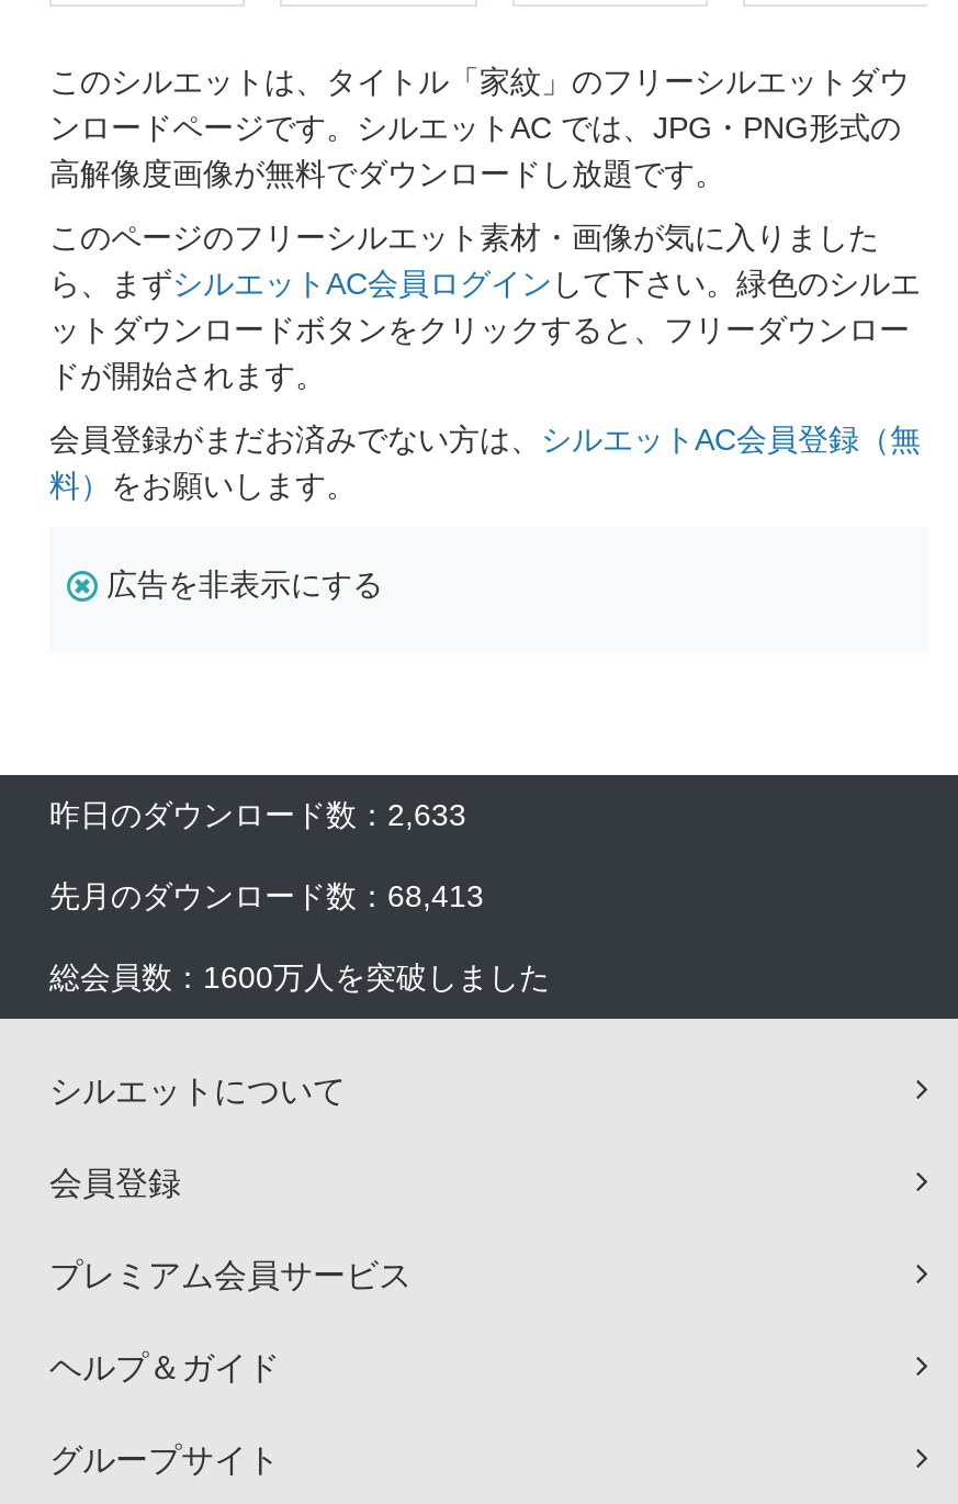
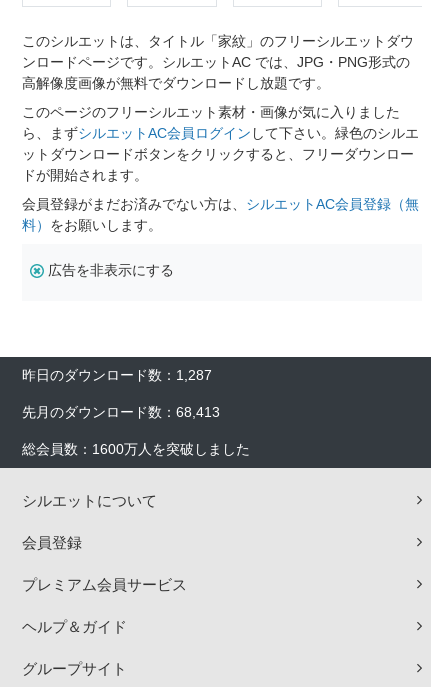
- 昨日のダウンロード数：2,633
+ 昨日のダウンロード数：1,287
